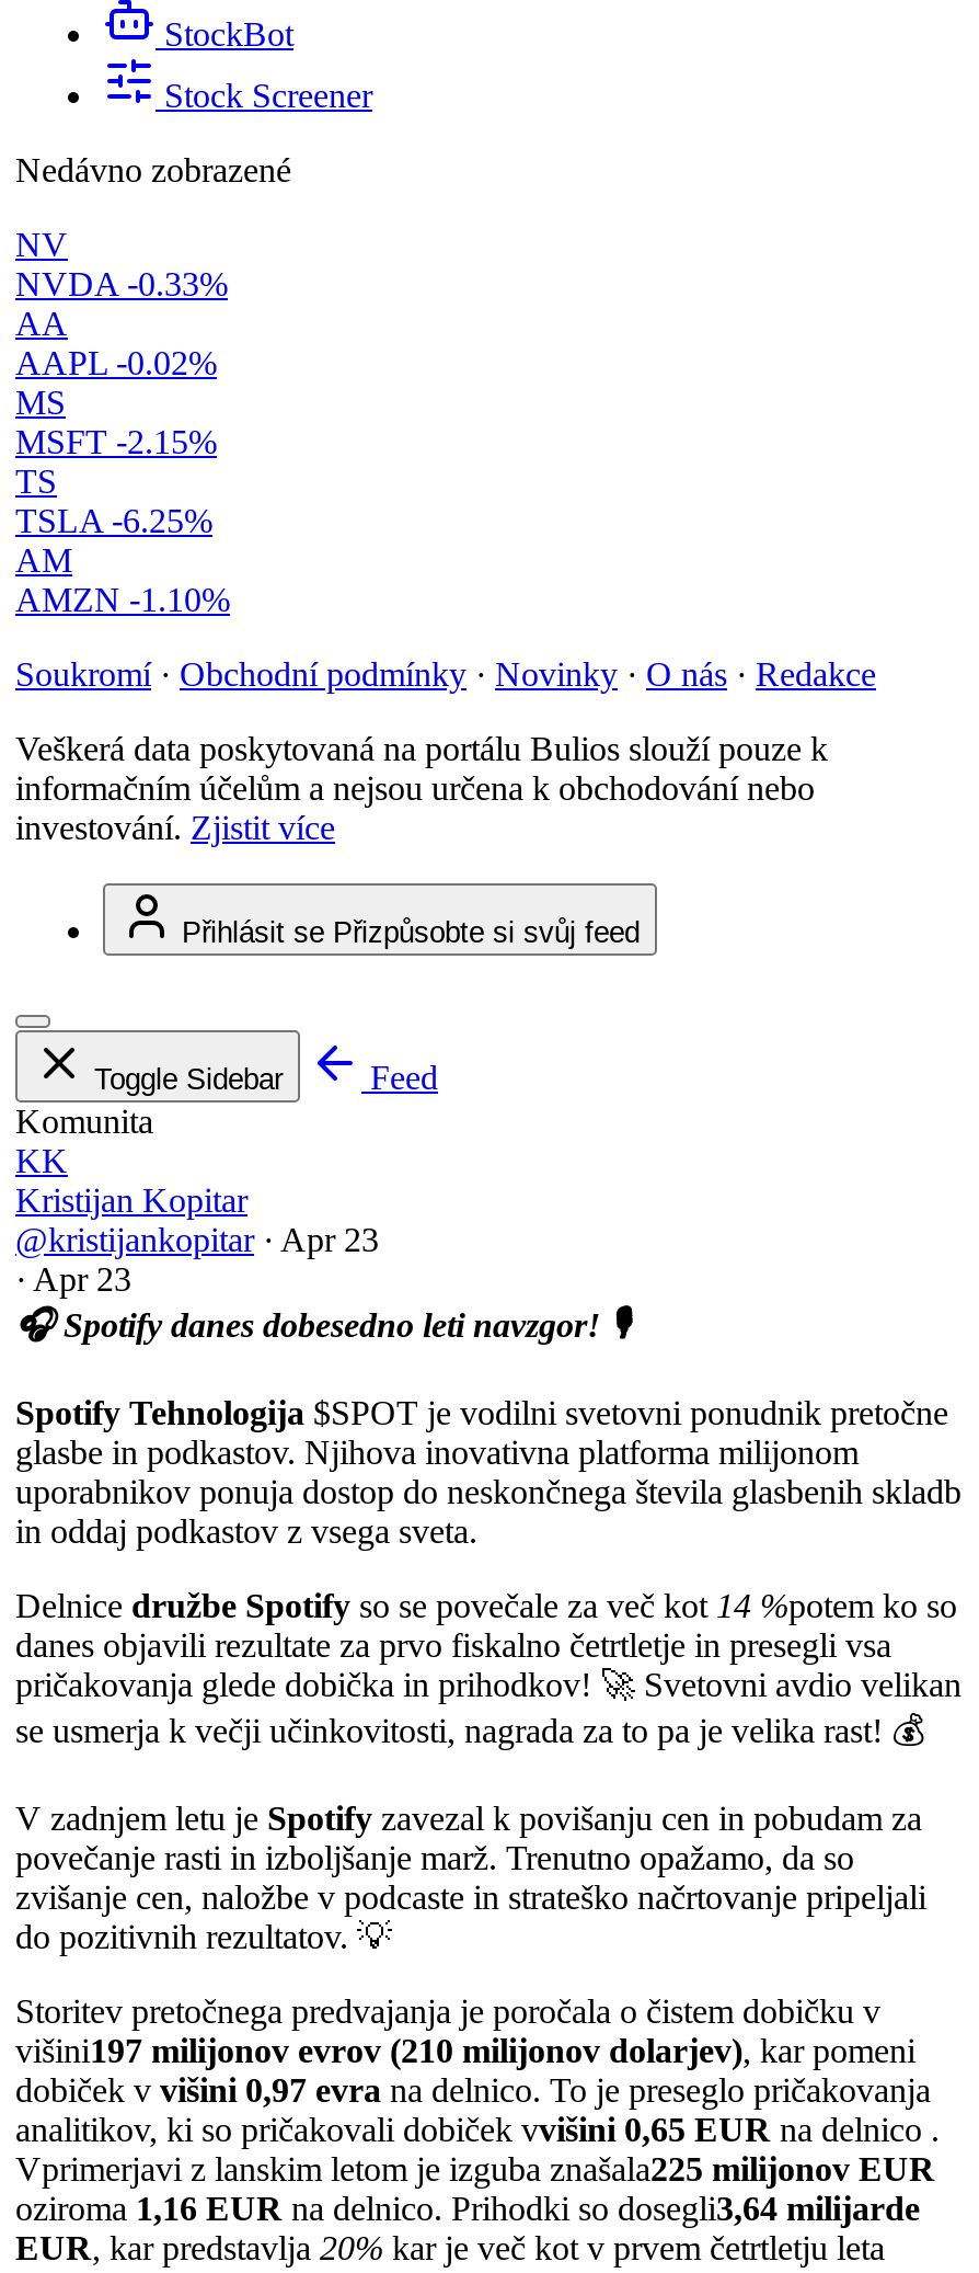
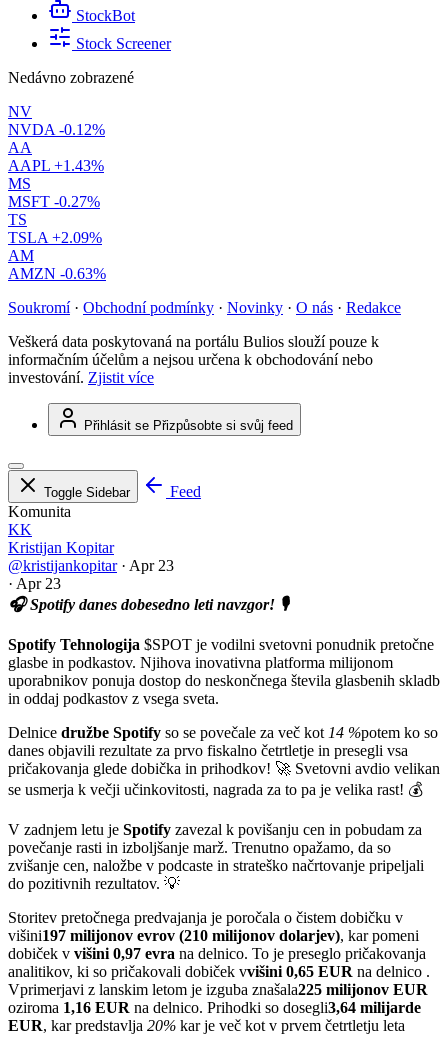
- NVDA -0.33%
+ NVDA -0.12%

- AAPL -0.02%
+ AAPL +1.43%

- MSFT -2.15%
+ MSFT -0.27%

- TSLA -6.25%
+ TSLA +2.09%

- AMZN -1.10%
+ AMZN -0.63%
